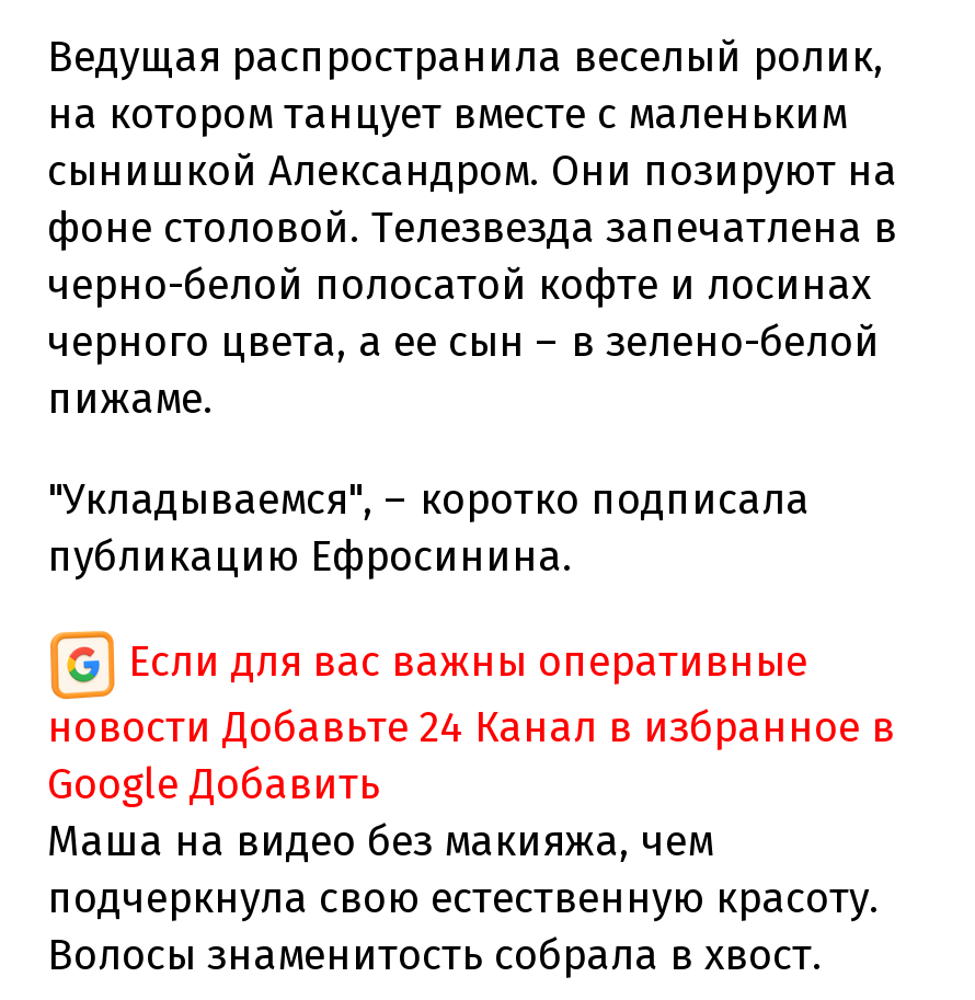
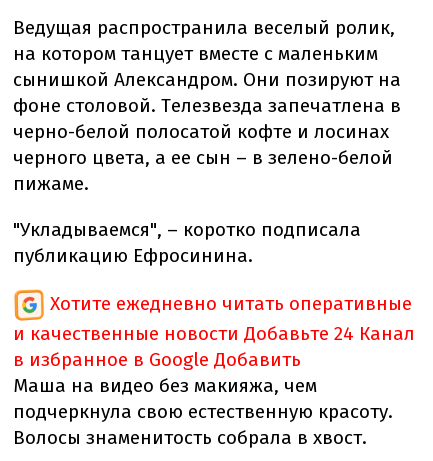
- Если для вас важны оперативные
- новости Добавьте 24 Канал в избранное в
- Google Добавить
+ Хотите ежедневно читать оперативные
+ и качественные новости Добавьте 24 Канал
+ в избранное в Google Добавить
